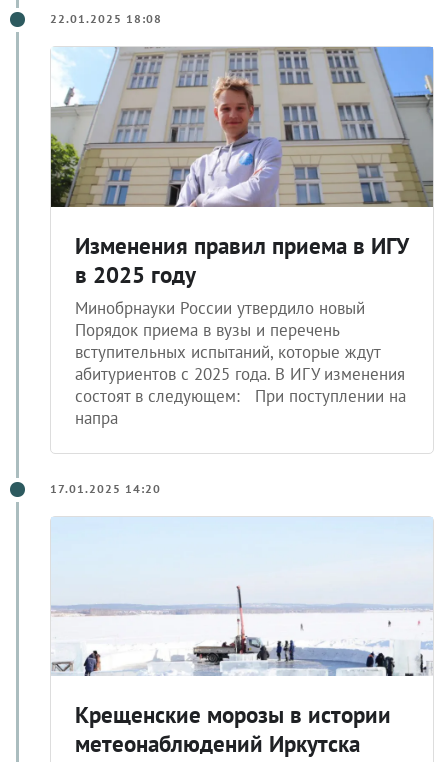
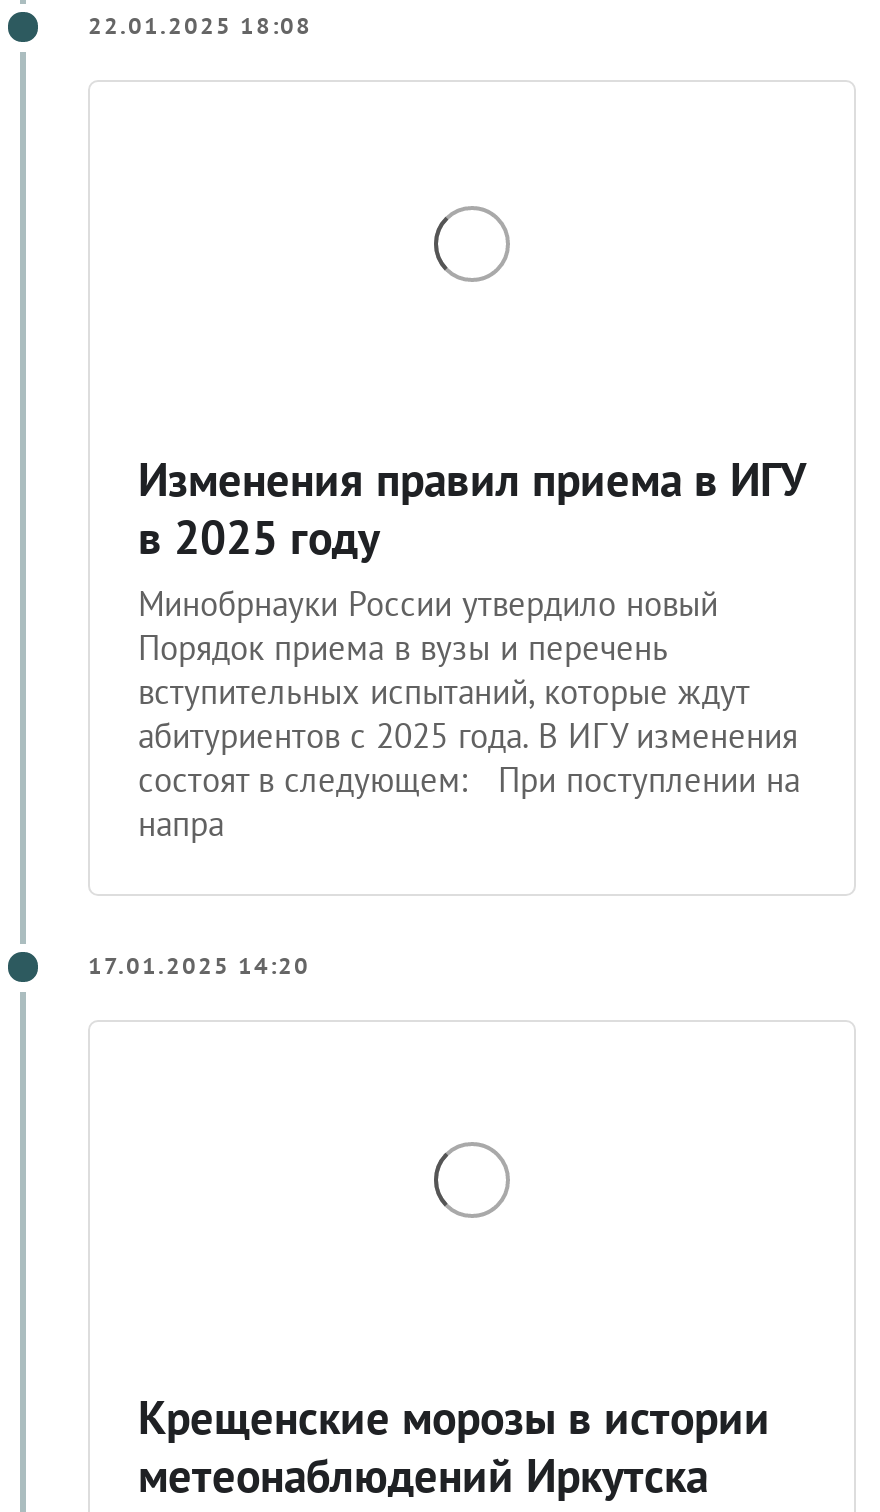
- [image]

- [image]
